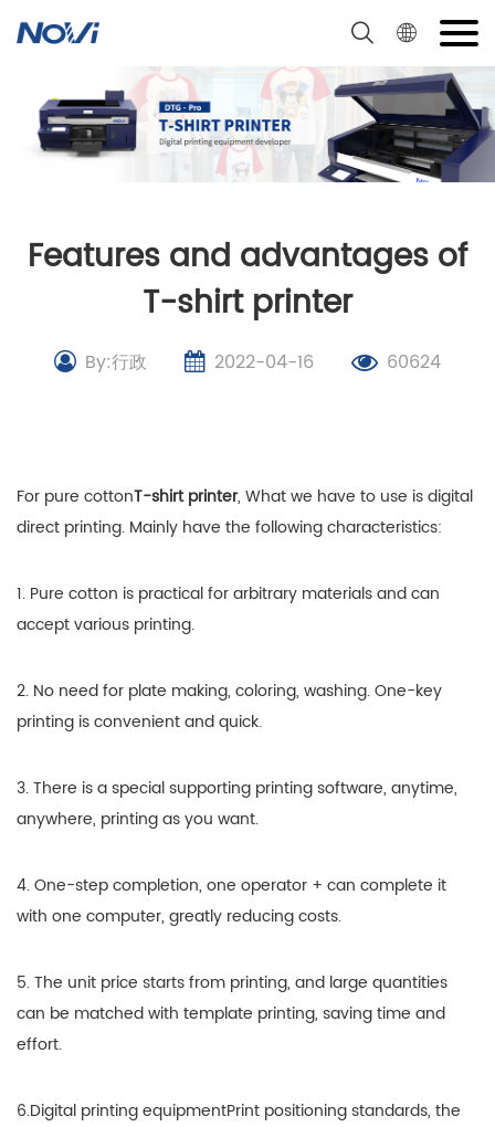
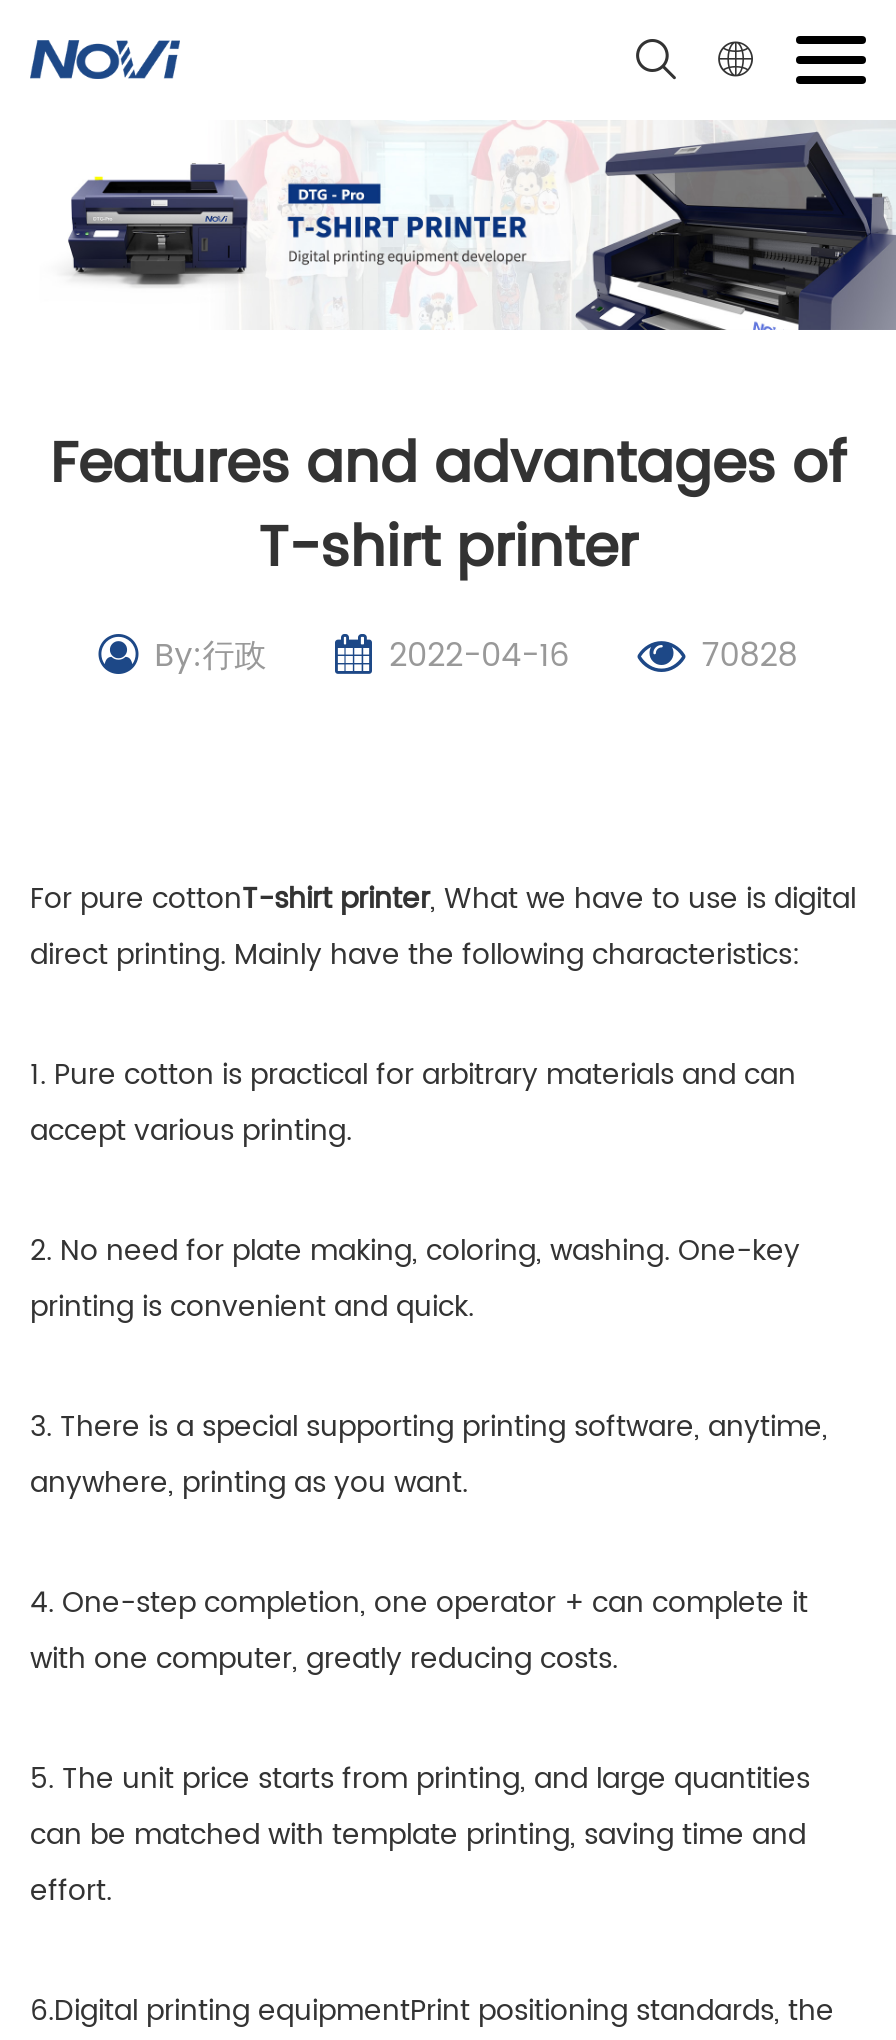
- 60624
+ 70828
